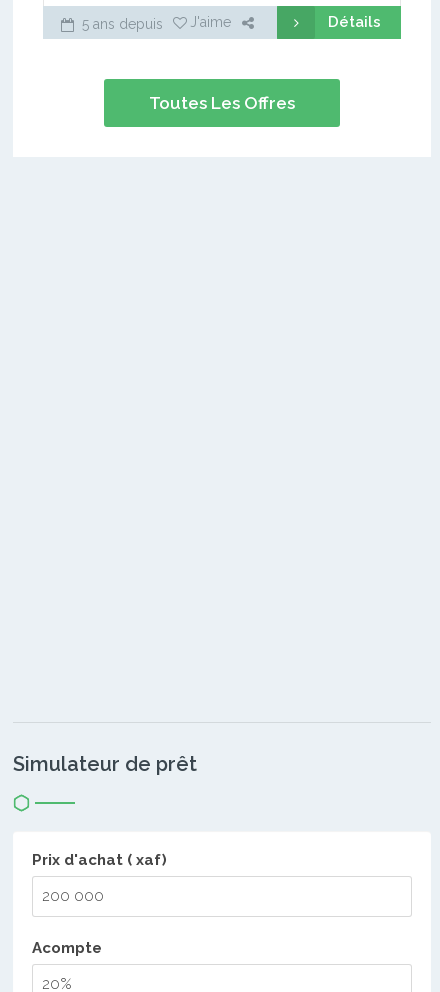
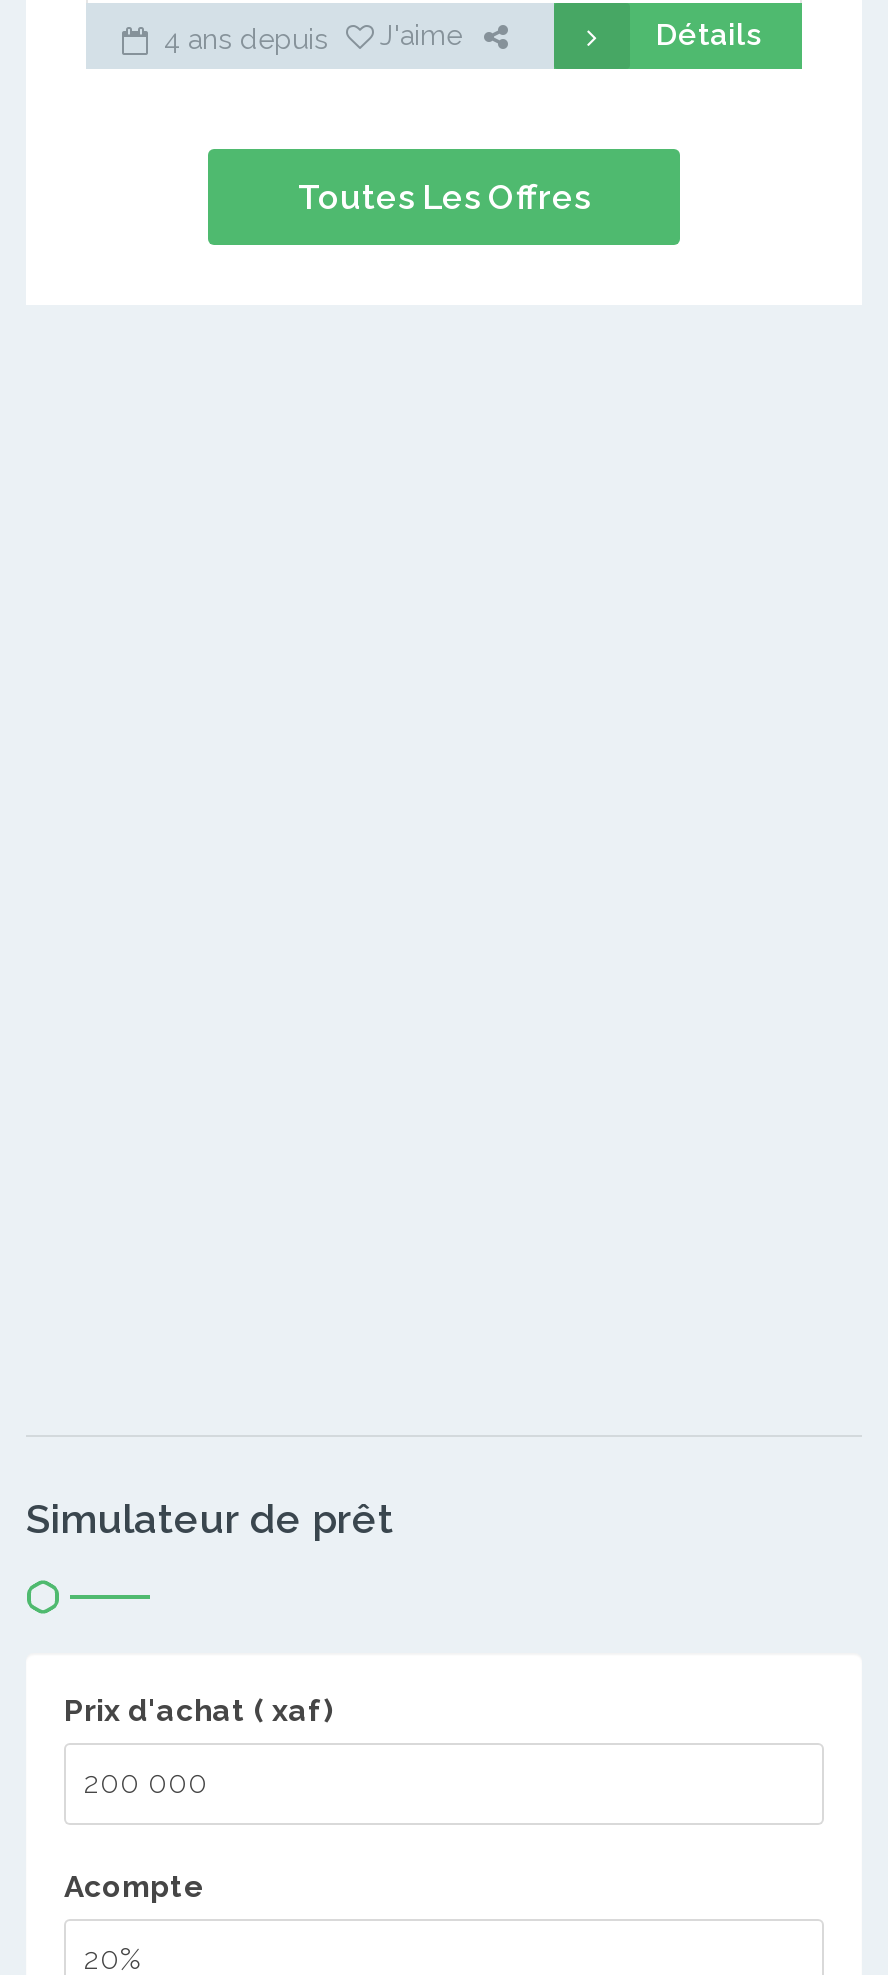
- 5 ans depuis J'aime
+ 4 ans depuis J'aime
